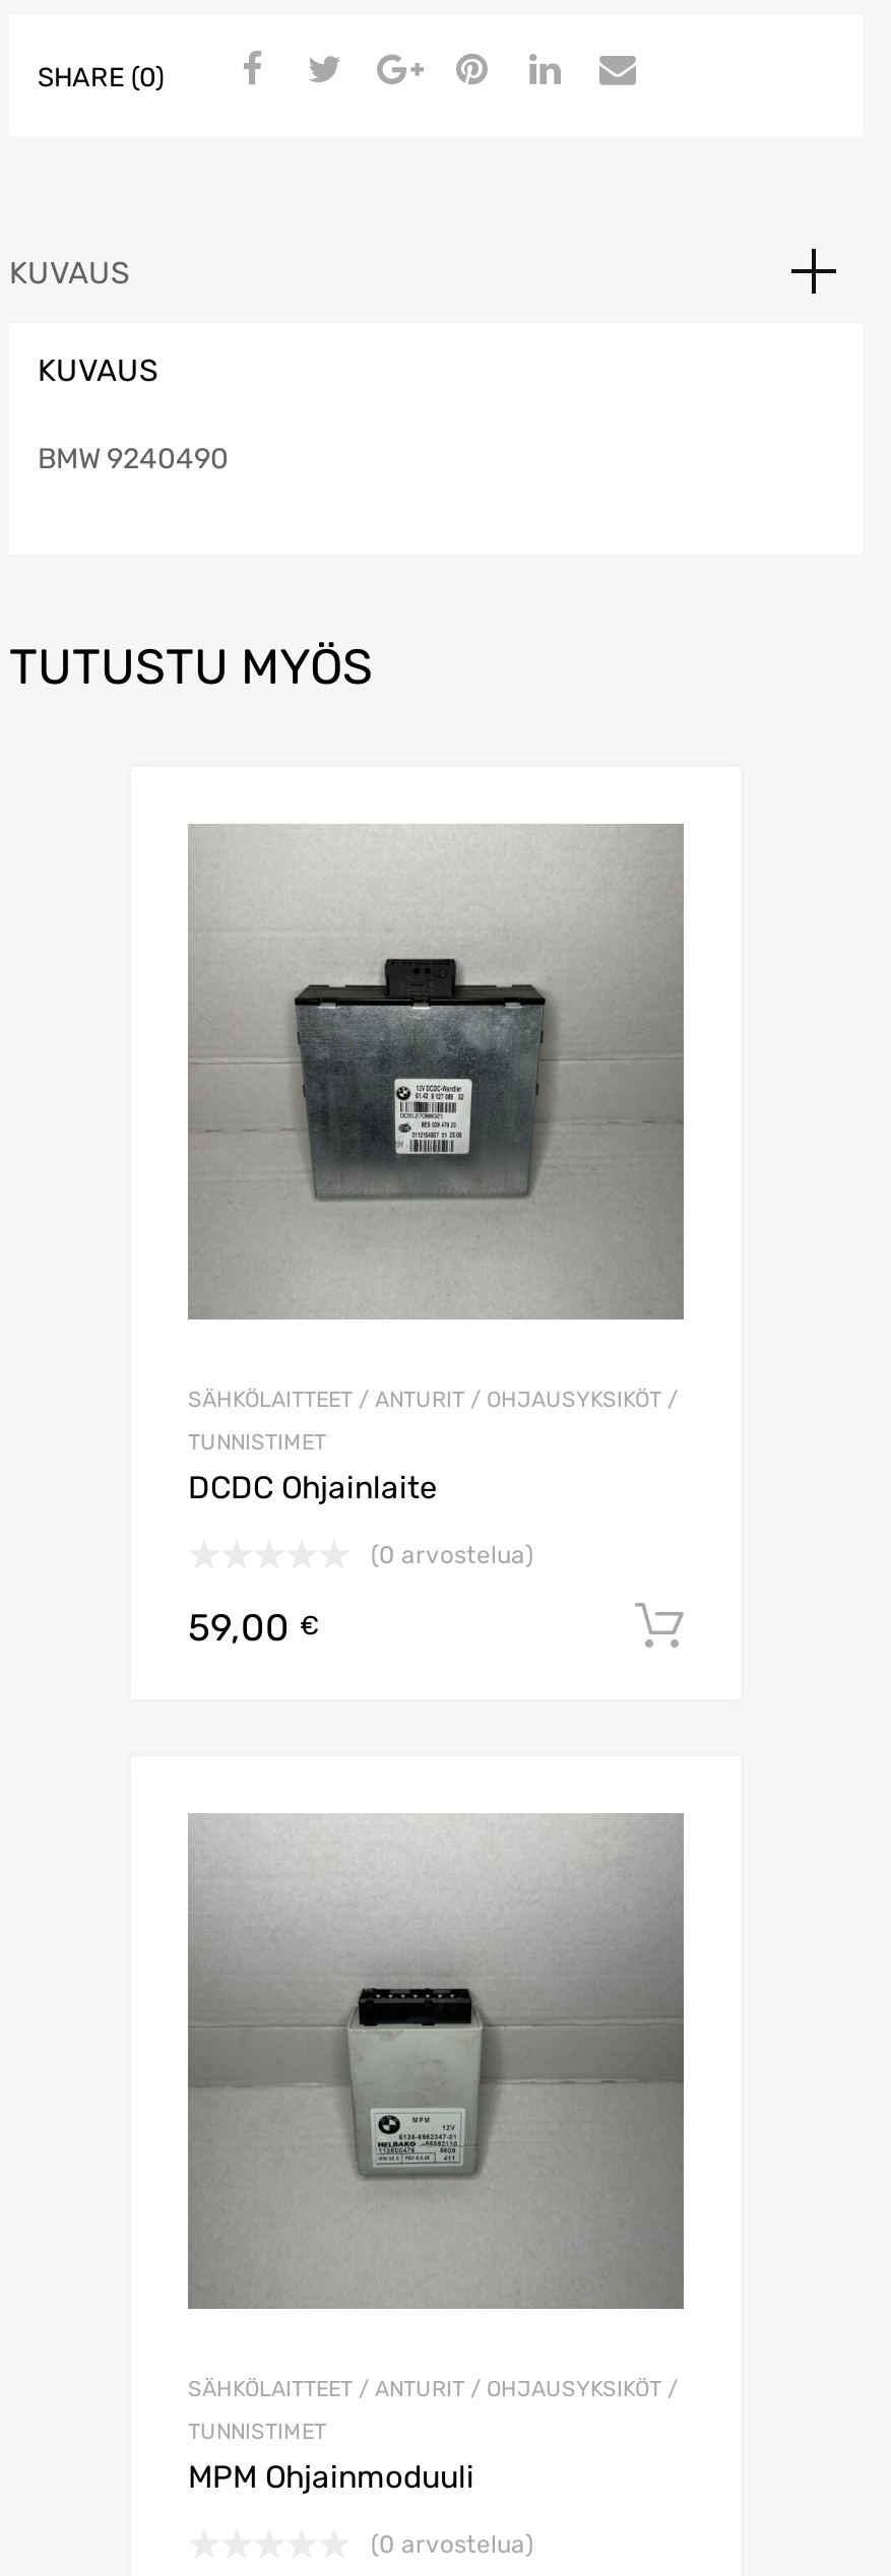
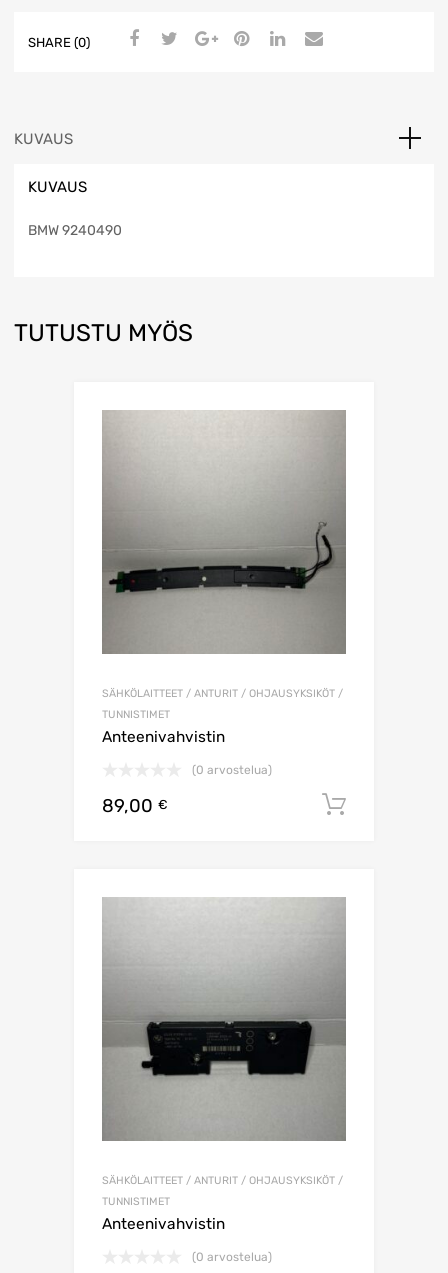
- [image]
+ [image]

- DCDC Ohjainlaite
+ Anteenivahvistin

- 59,00 €
+ 89,00 €

- [image]
+ [image]

- MPM Ohjainmoduuli
+ Anteenivahvistin
